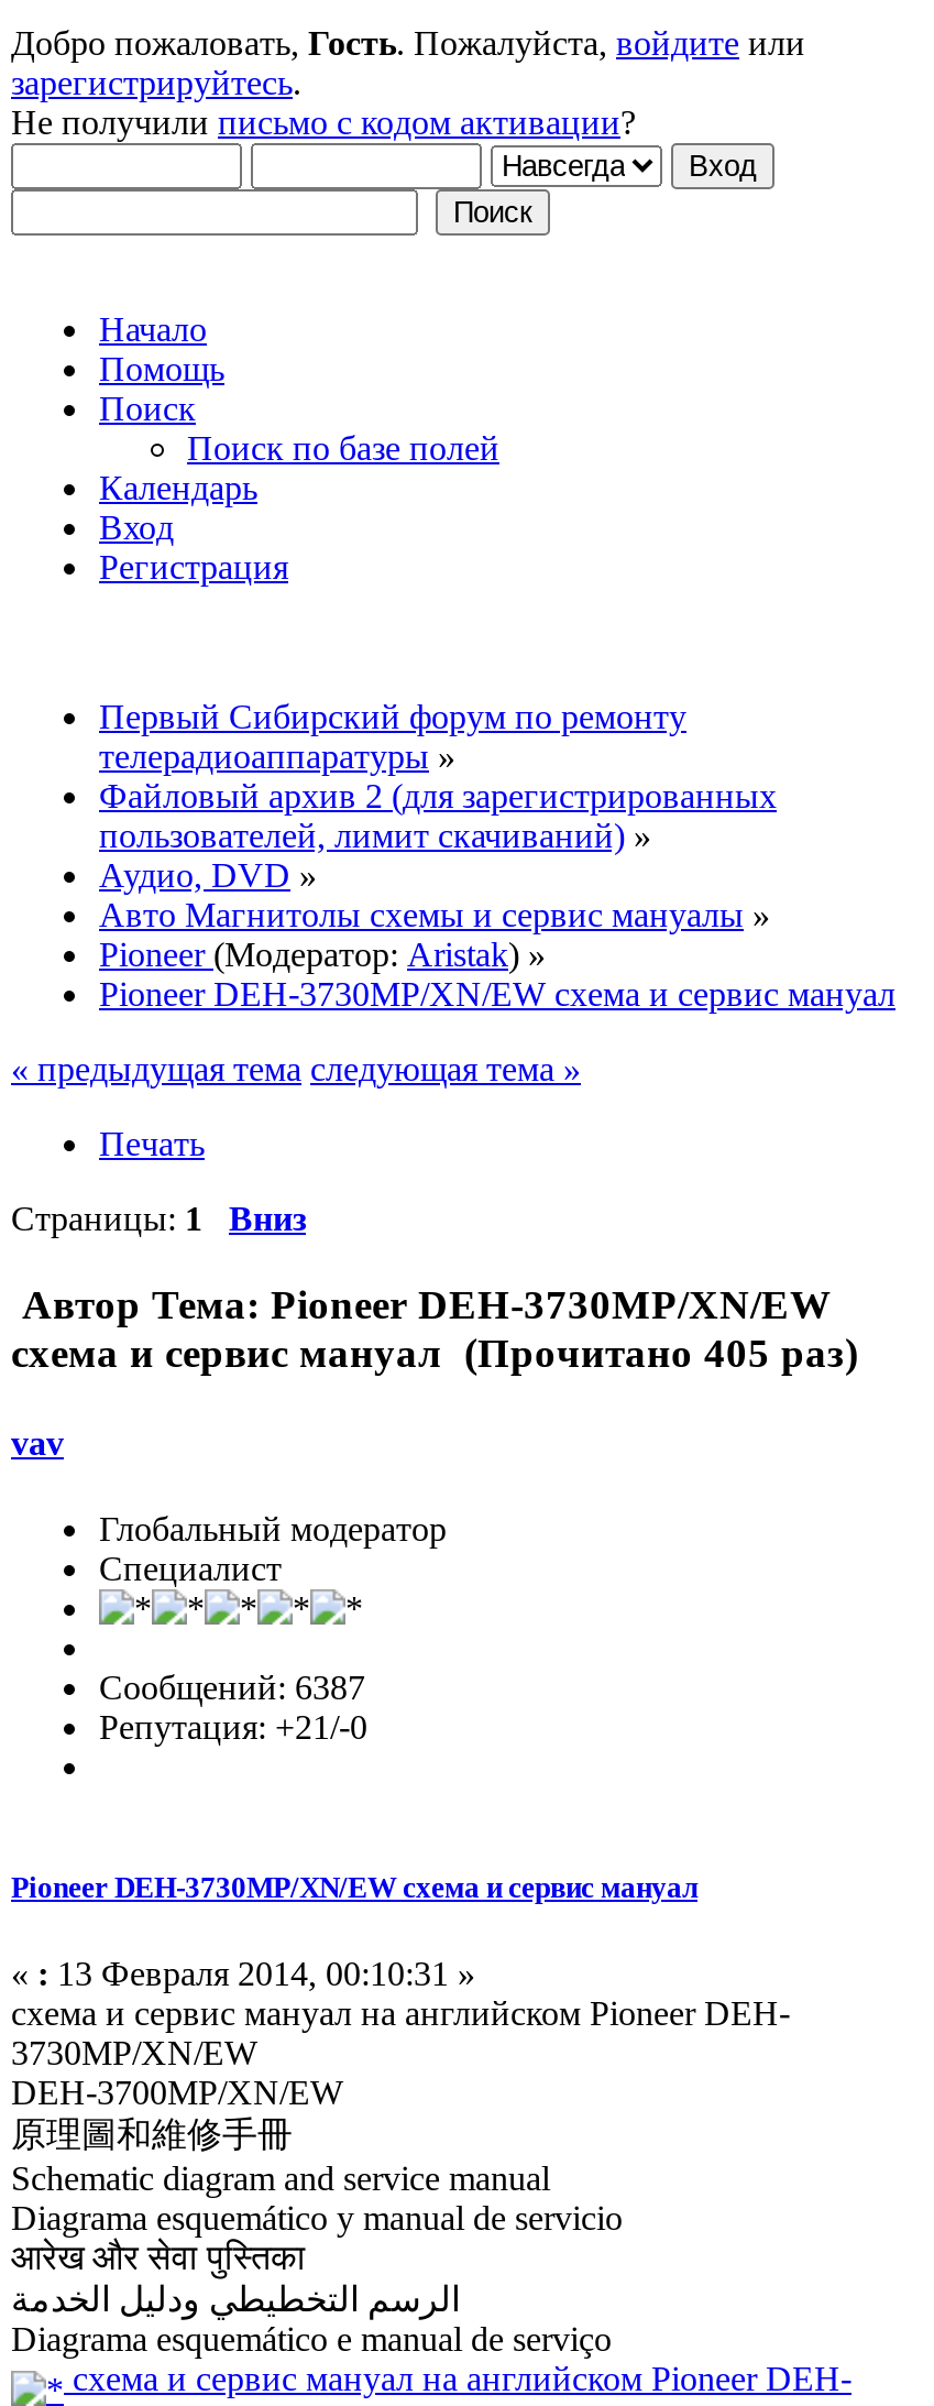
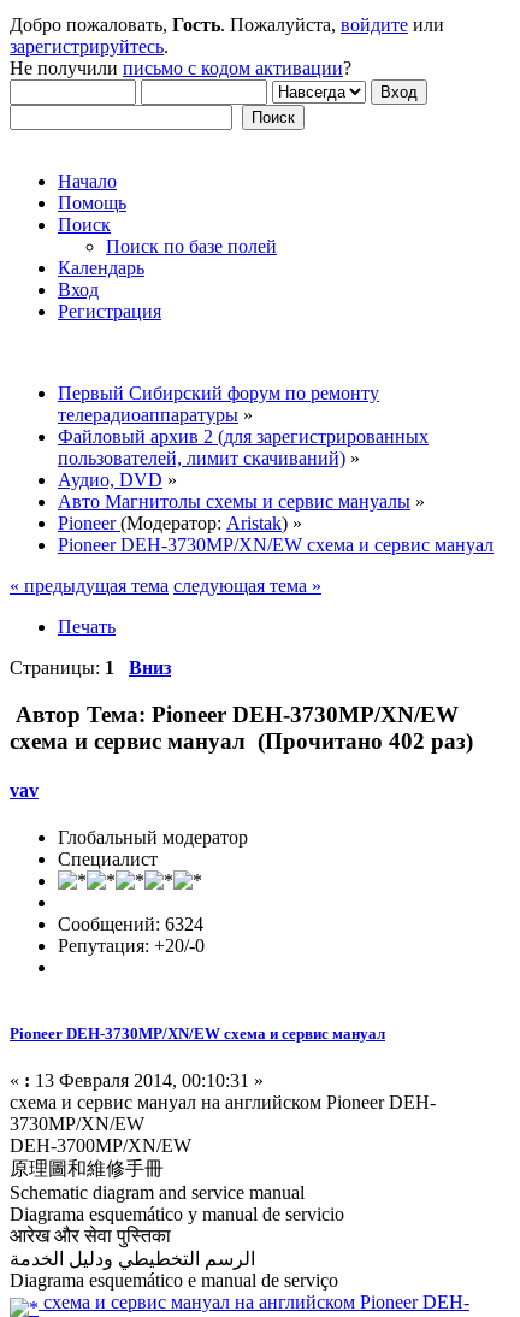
- схема и сервис мануал (Прочитано 405 раз)
+ схема и сервис мануал (Прочитано 402 раз)

- Сообщений: 6387
+ Сообщений: 6324

- Репутация: +21/-0
+ Репутация: +20/-0
